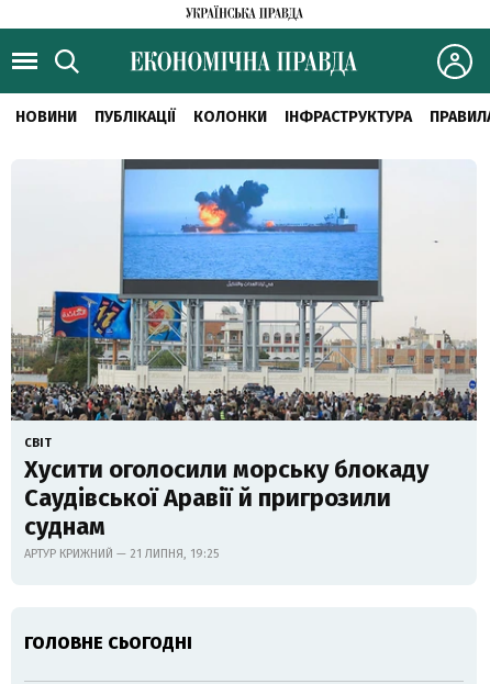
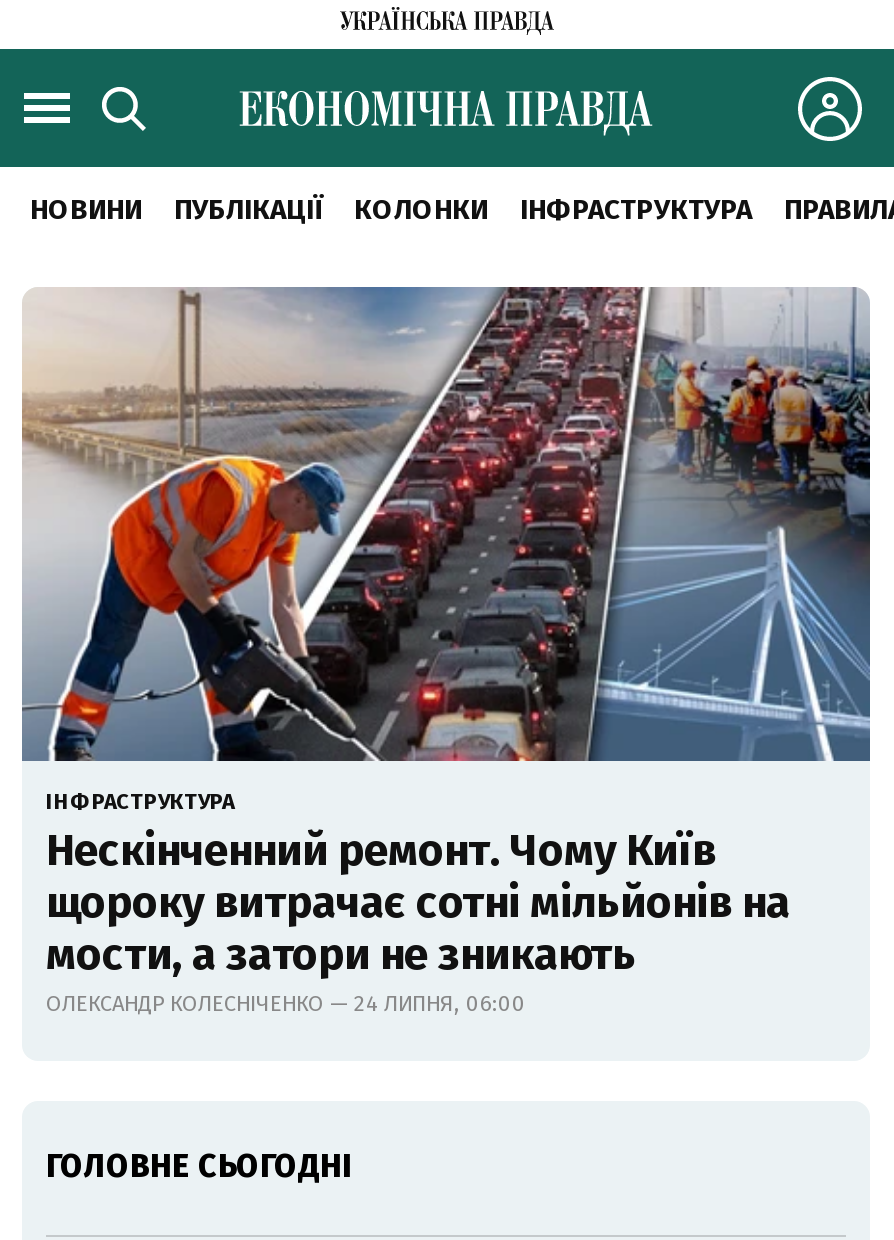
- [image]
- СВІТ
- Хусити оголосили морську блокаду
- Саудівської Аравії й пригрозили
- суднам
- АРТУР КРИЖНИЙ — 21 ЛИПНЯ, 19:25
+ [image]
+ ІНФРАСТРУКТУРА
+ Нескінченний ремонт. Чому Київ
+ щороку витрачає сотні мільйонів на
+ мости, а затори не зникають
+ ОЛЕКСАНДР КОЛЕСНІЧЕНКО — 24 ЛИПНЯ, 06:00
